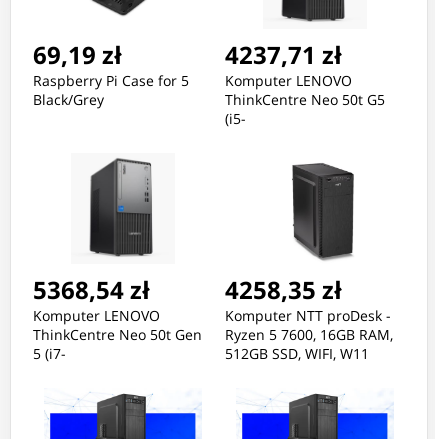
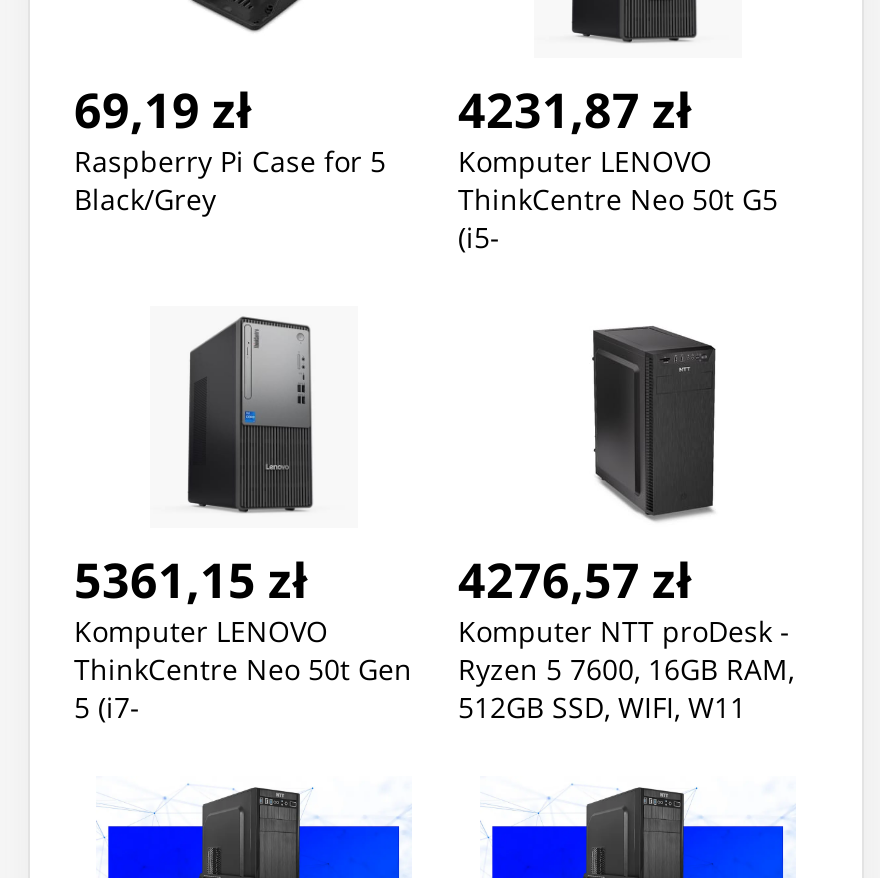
- 4237,71 zł
+ 4231,87 zł

- 5368,54 zł
+ 5361,15 zł

- 4258,35 zł
+ 4276,57 zł
